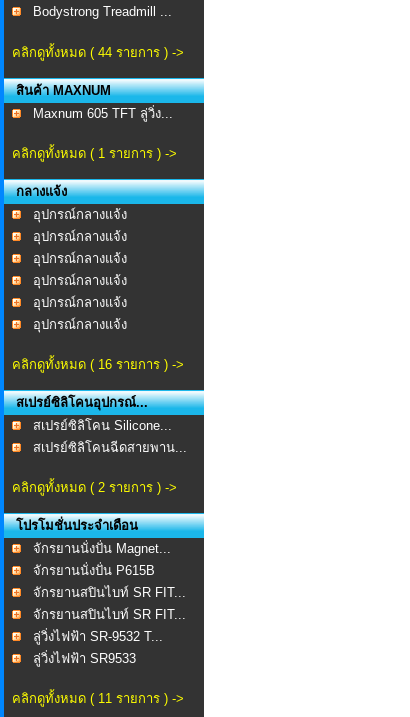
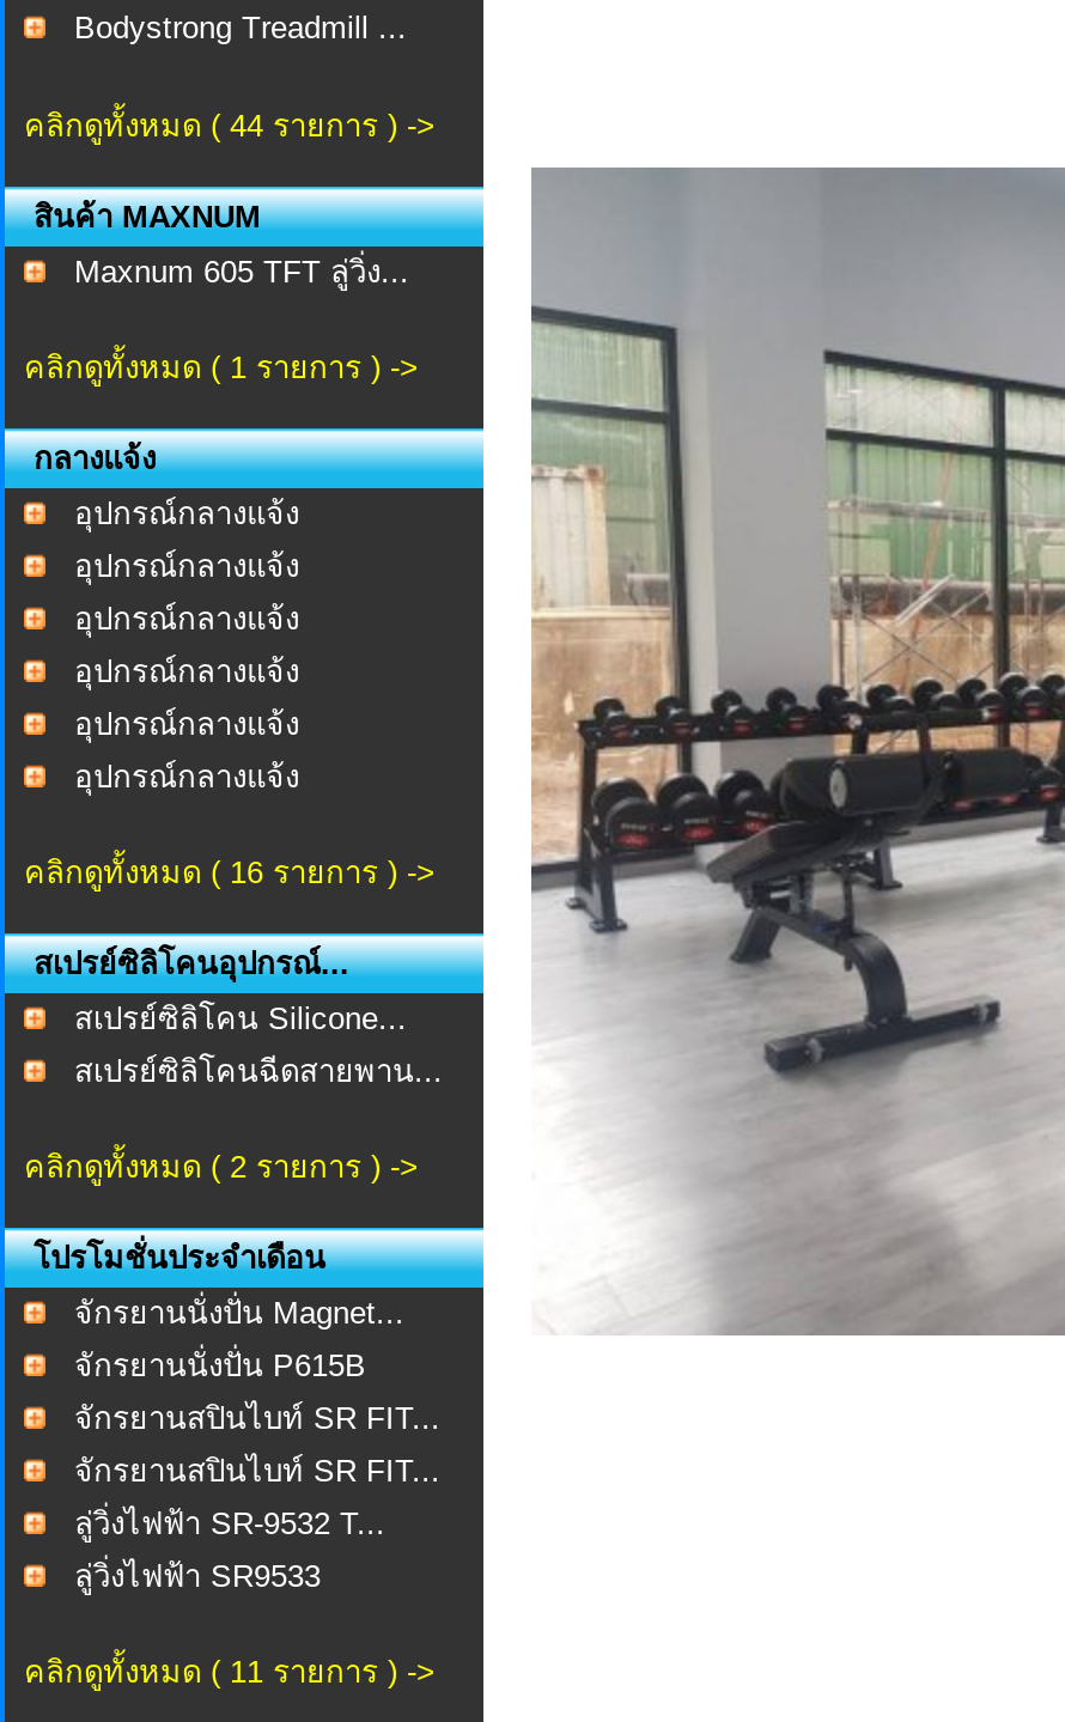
+ [image]
